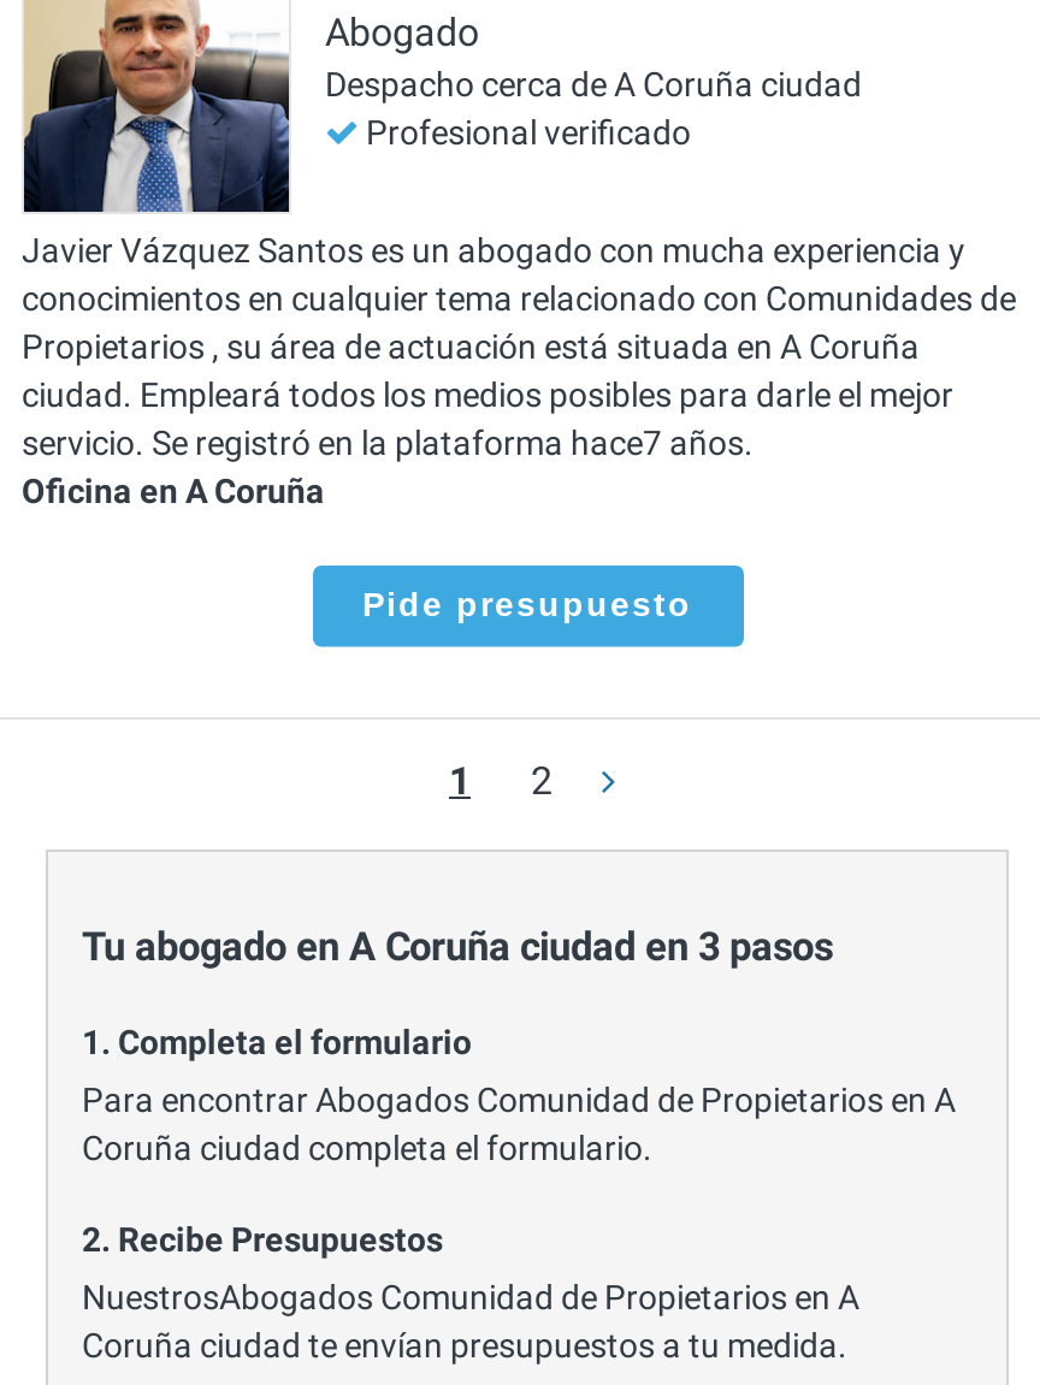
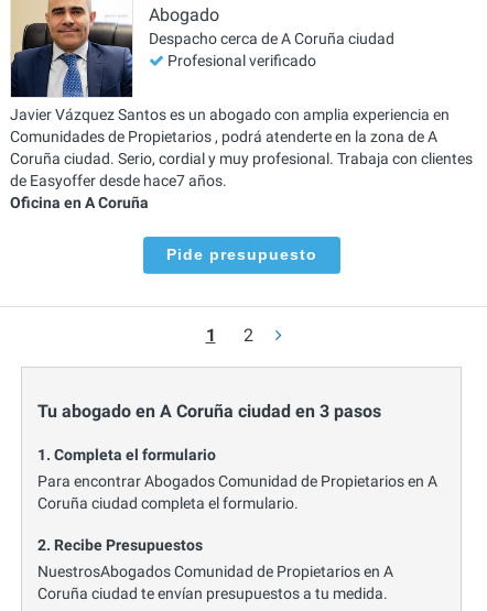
- Javier Vázquez Santos es un abogado con mucha experiencia y
- conocimientos en cualquier tema relacionado con Comunidades de
- Propietarios , su área de actuación está situada en A Coruña
- ciudad. Empleará todos los medios posibles para darle el mejor
- servicio. Se registró en la plataforma hace7 años.
+ Javier Vázquez Santos es un abogado con amplia experiencia en
+ Comunidades de Propietarios , podrá atenderte en la zona de A
+ Coruña ciudad. Serio, cordial y muy profesional. Trabaja con clientes
+ de Easyoffer desde hace7 años.
